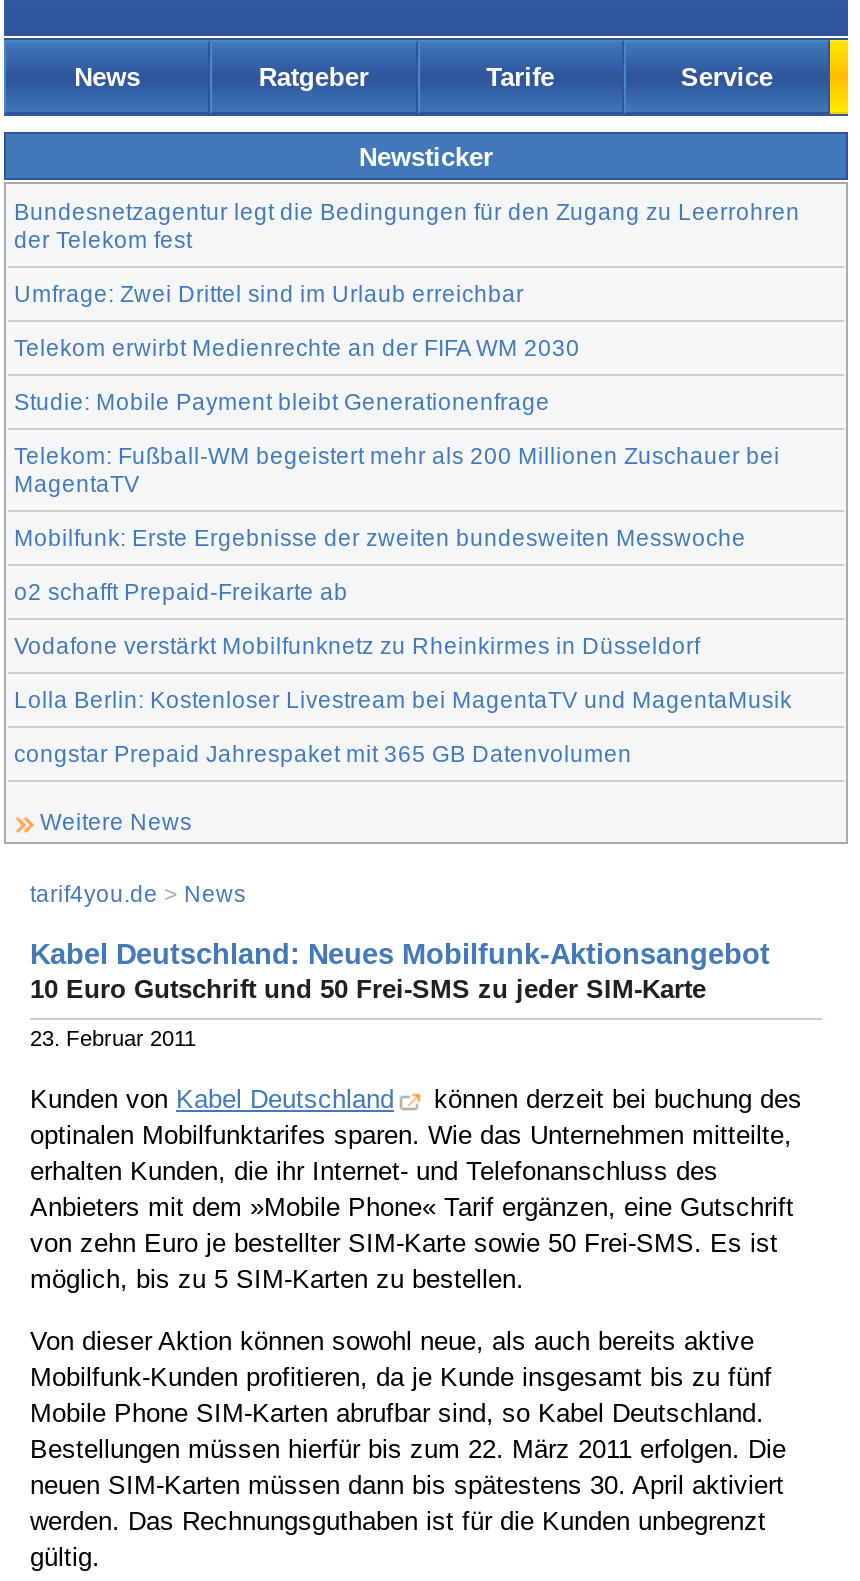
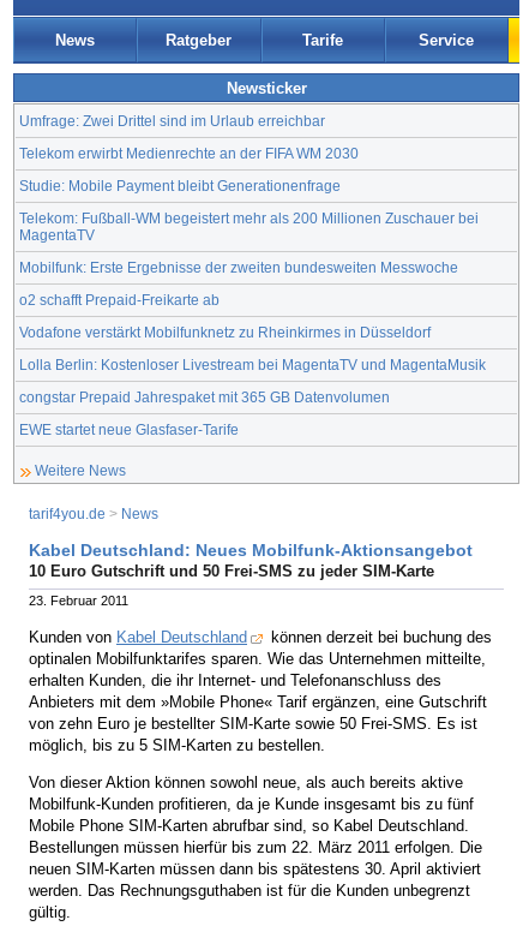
- Bundesnetzagentur legt die Bedingungen für den Zugang zu Leerrohren
- der Telekom fest

moved up: Umfrage: Zwei Drittel sind im Urlaub erreichbar | Telekom erwirbt Medienrechte an der FIFA WM 2030 | Studie: Mobile Payment bleibt Generationenfrage | ... | Lolla Berlin: Kostenloser Livestream bei MagentaTV und MagentaMusik | congstar Prepaid Jahrespaket mit 365 GB Datenvolumen

+ EWE startet neue Glasfaser-Tarife
